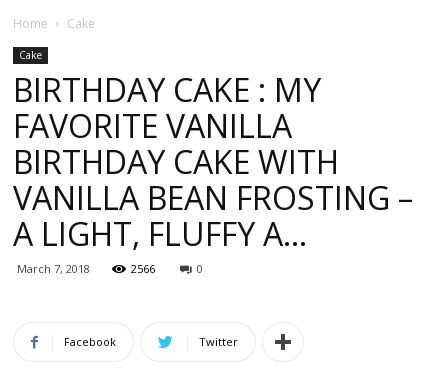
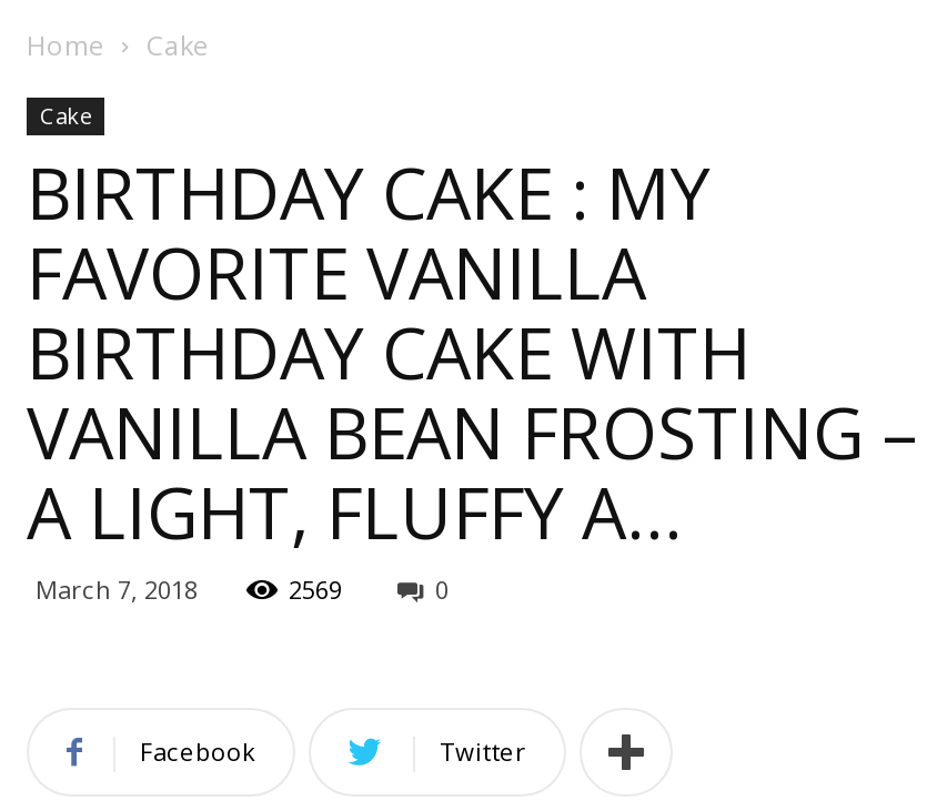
- 2566
+ 2569
